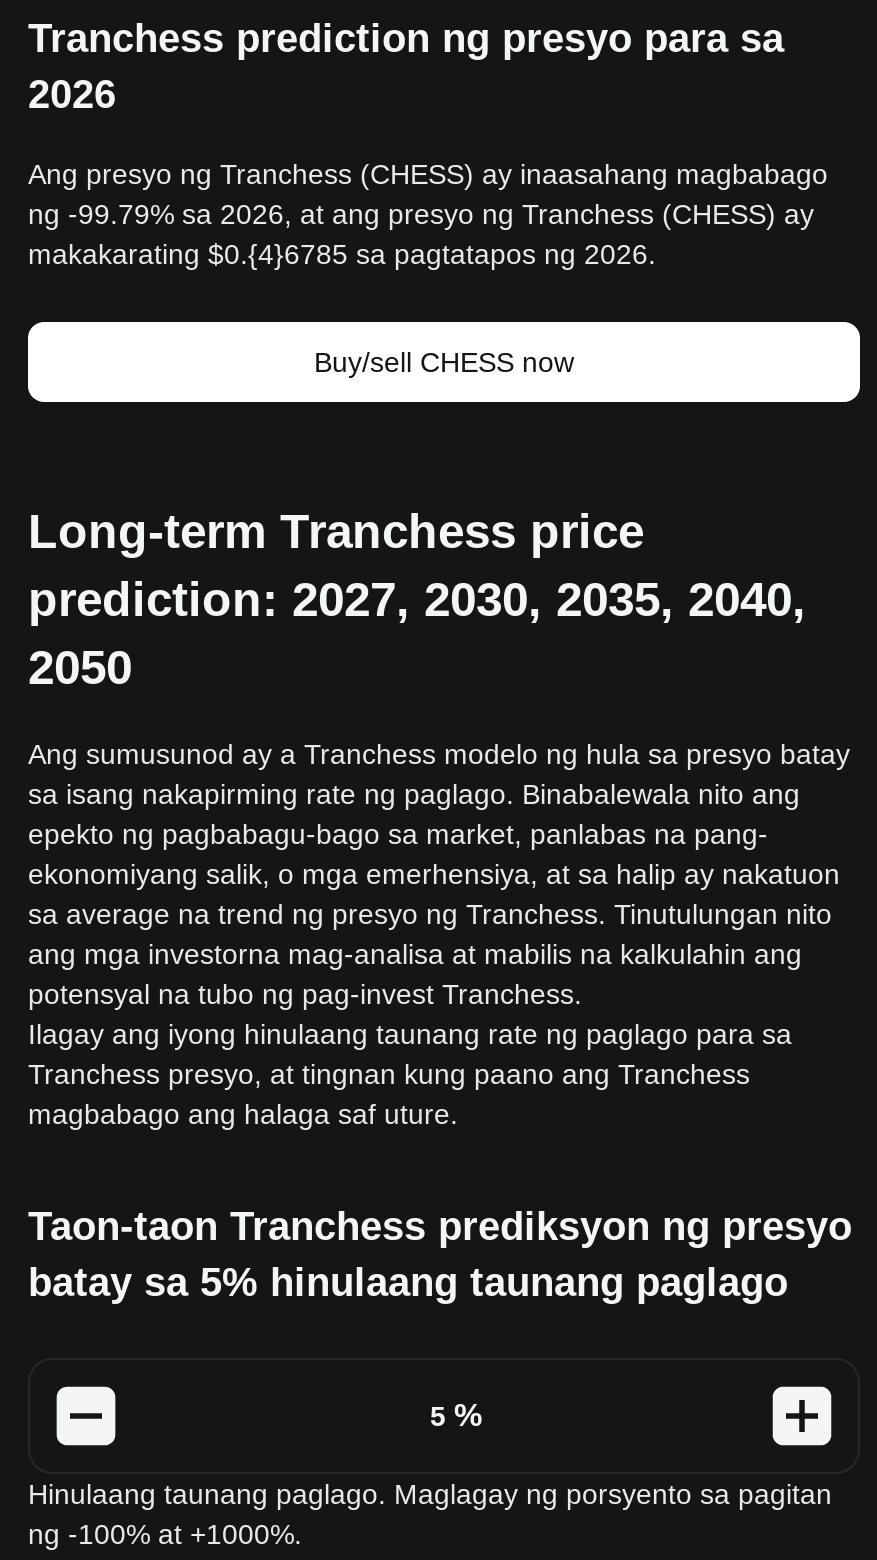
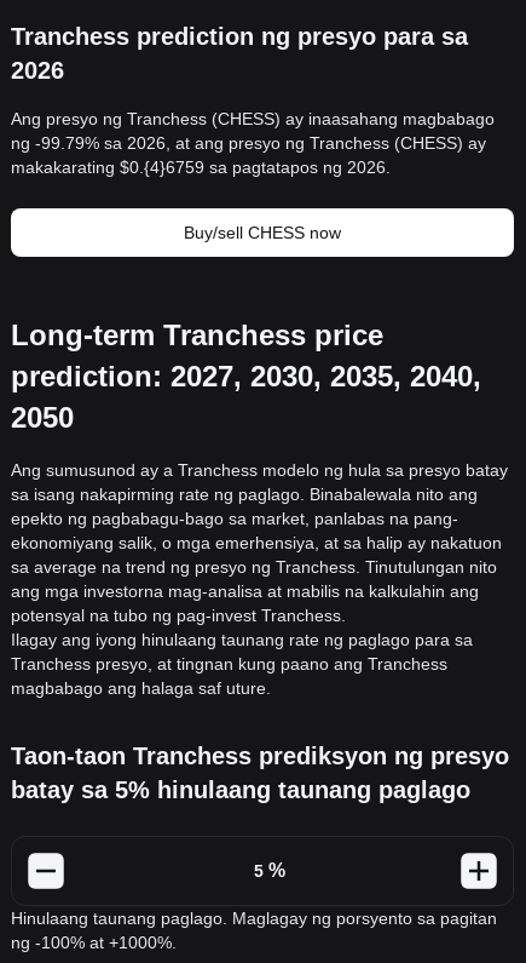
- makakarating $0.{4}6785 sa pagtatapos ng 2026.
+ makakarating $0.{4}6759 sa pagtatapos ng 2026.
